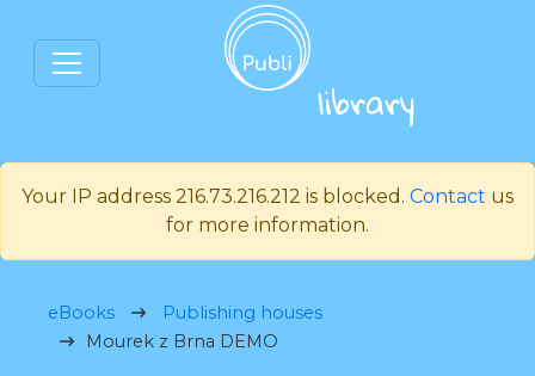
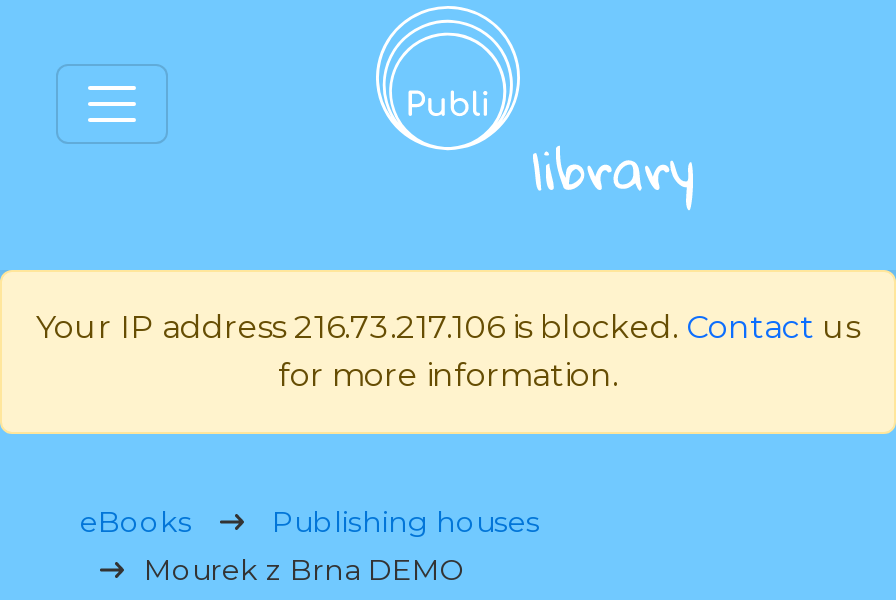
- Your IP address 216.73.216.212 is blocked. Contact us
+ Your IP address 216.73.217.106 is blocked. Contact us
